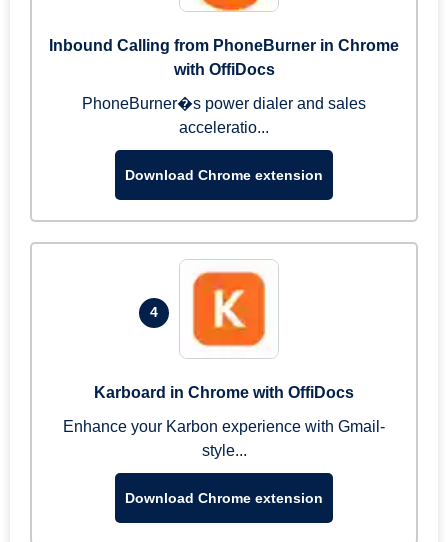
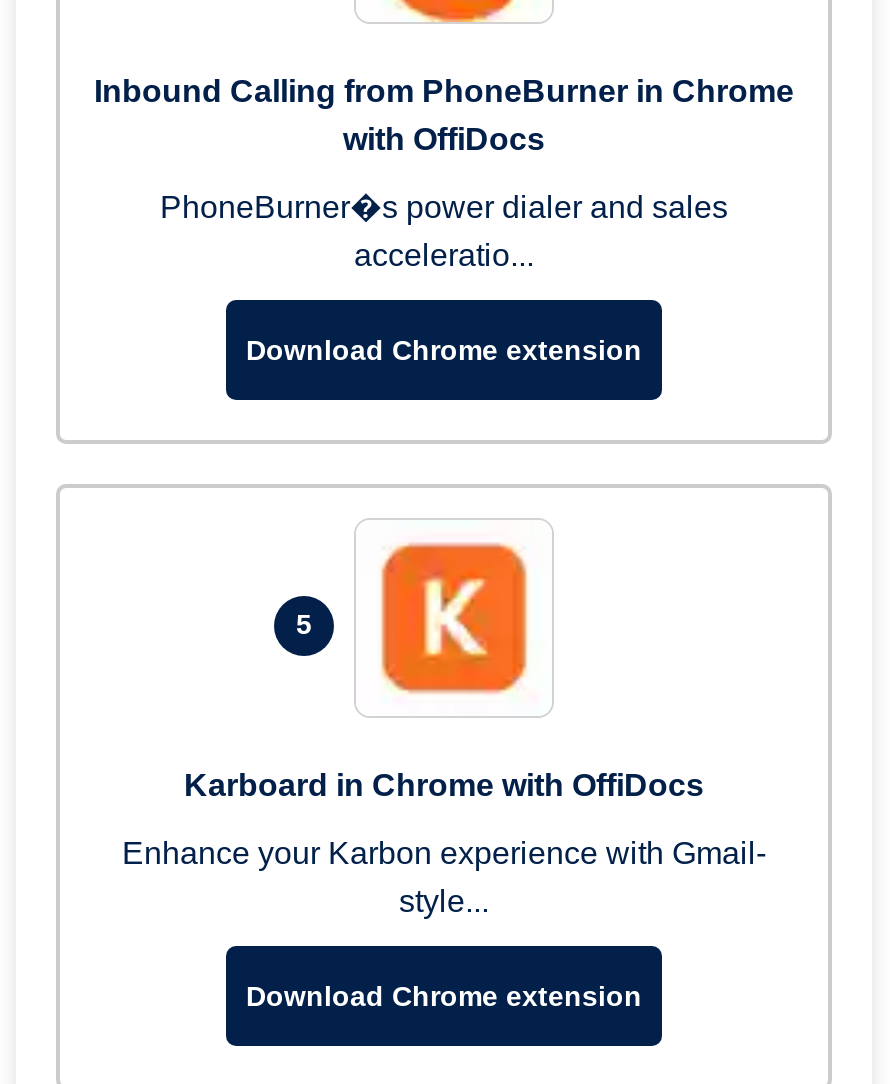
- 4
+ 5
